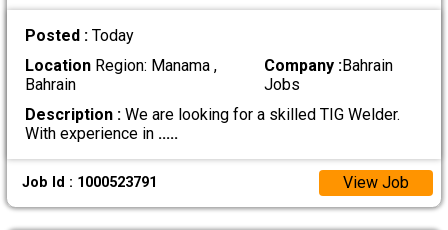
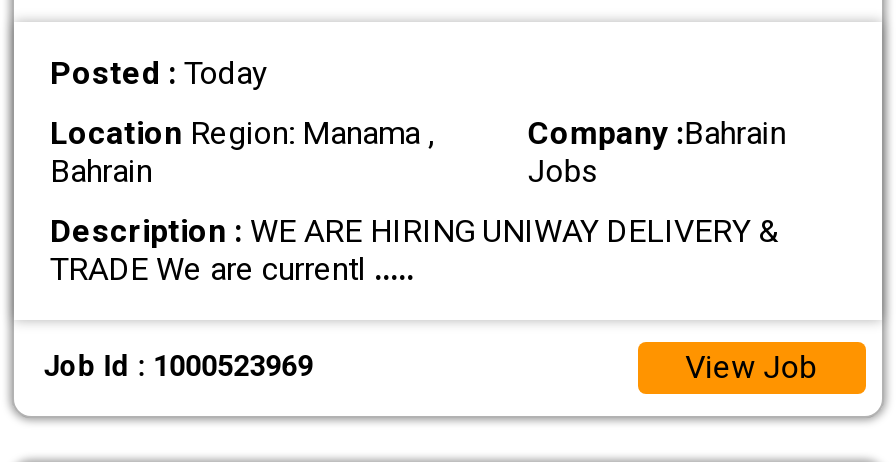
- Description : We are looking for a skilled TIG Welder.
- With experience in.....
+ Description : WE ARE HIRING UNIWAY DELIVERY &
+ TRADE We are currentl.....

- Job Id : 1000523791
+ Job Id : 1000523969
